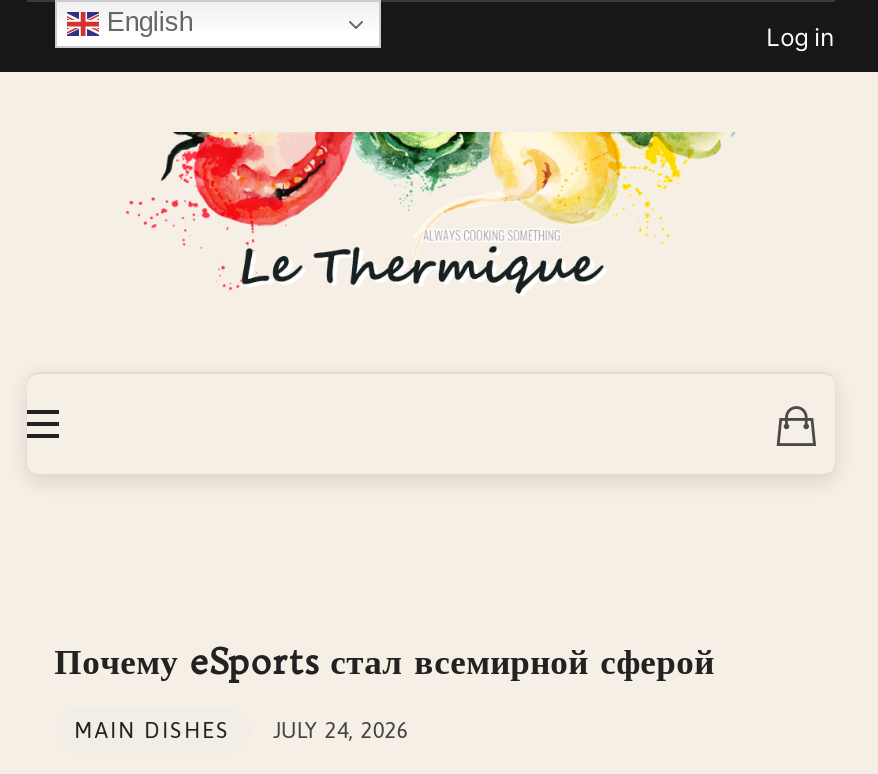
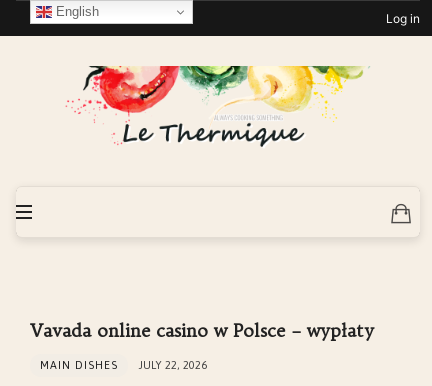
- Почему eSports стал всемирной сферой
+ Vavada online casino w Polsce – wypłaty

- MAIN DISHES JULY 24, 2026
+ MAIN DISHES JULY 22, 2026
